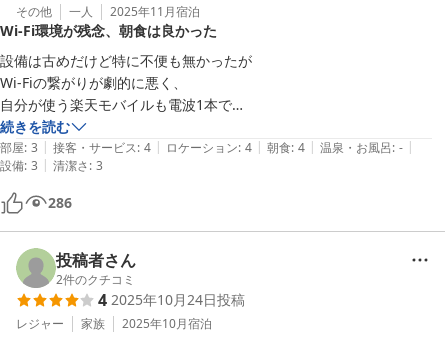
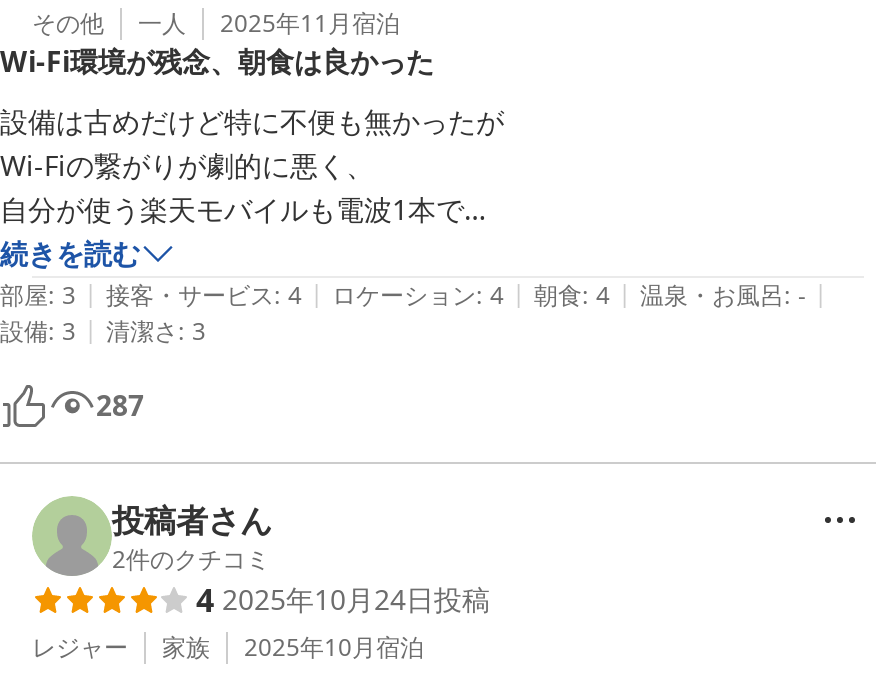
- 286
+ 287
